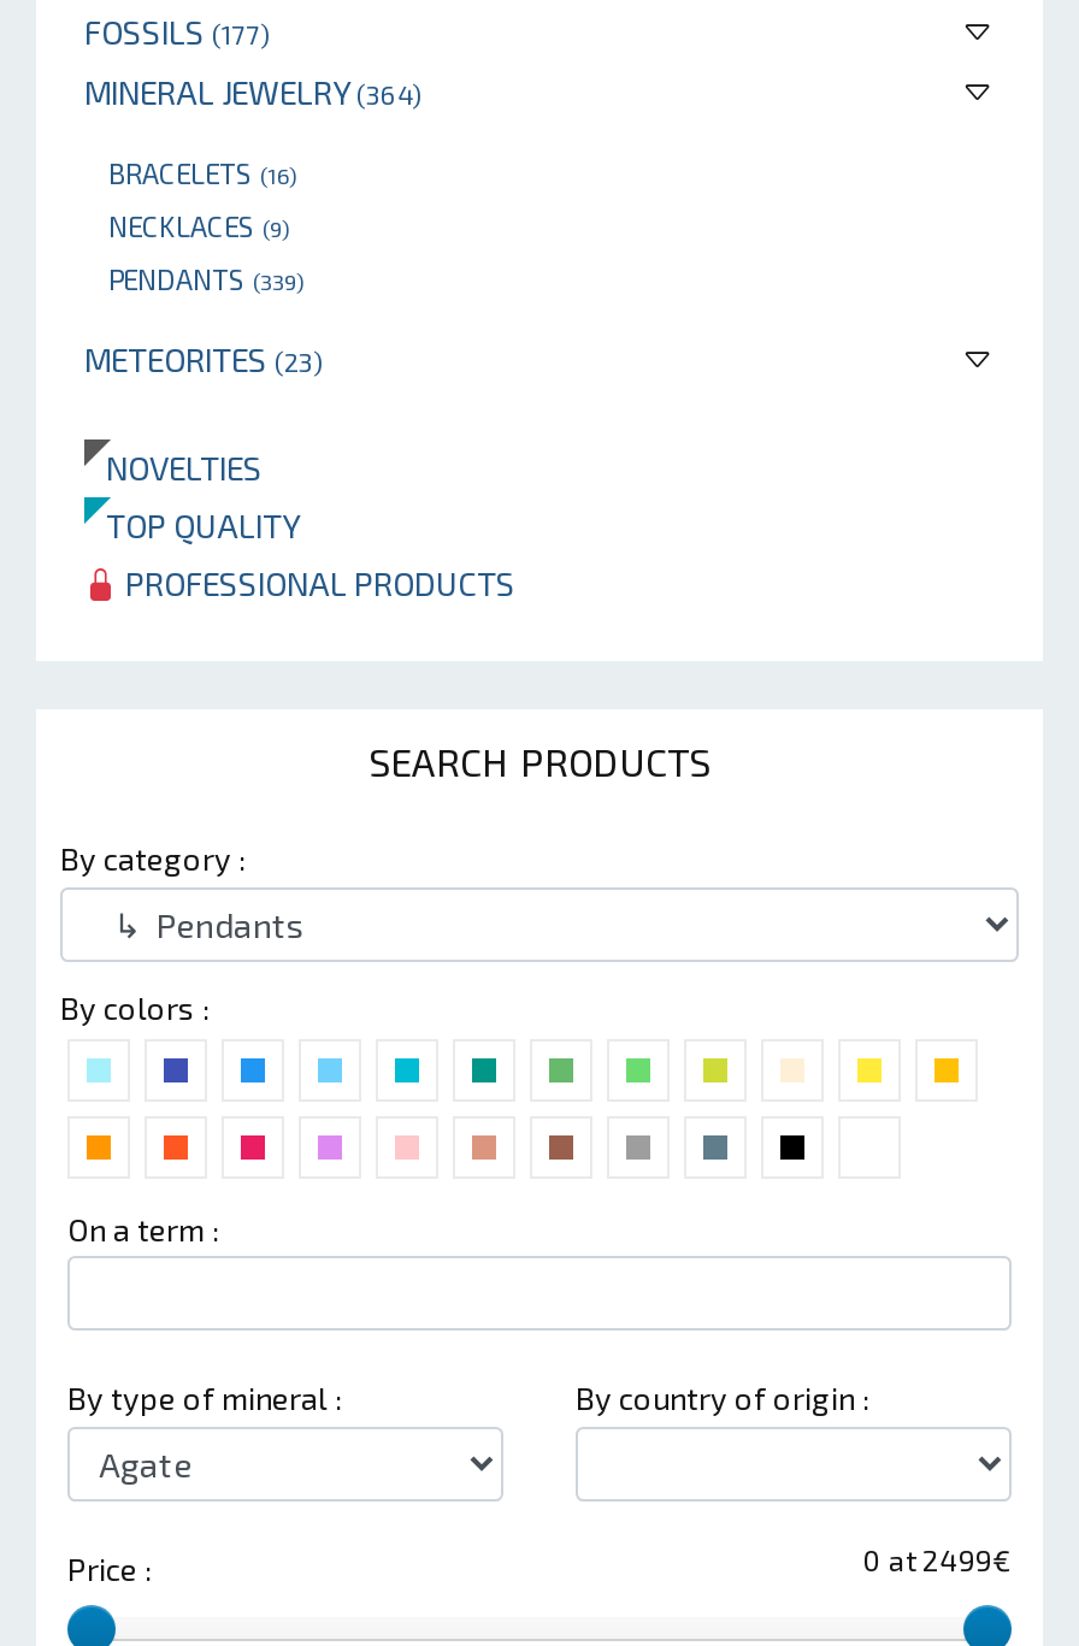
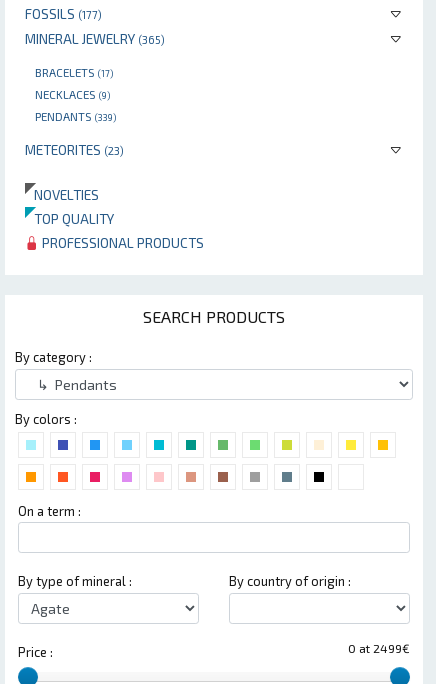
- MINERAL JEWELRY(364)
+ MINERAL JEWELRY(365)

- BRACELETS (16)
+ BRACELETS (17)
